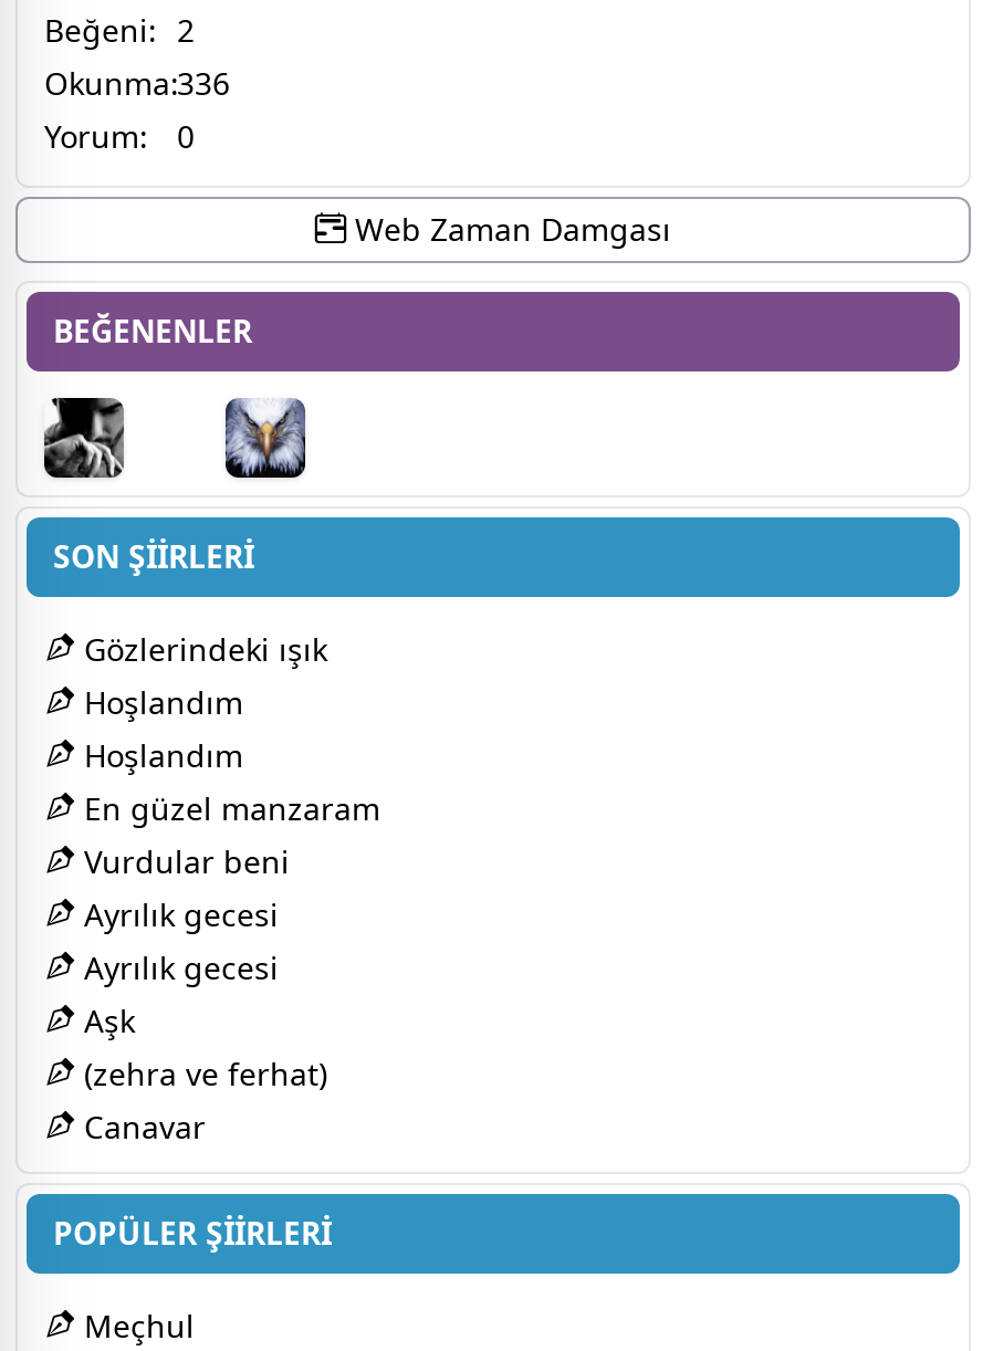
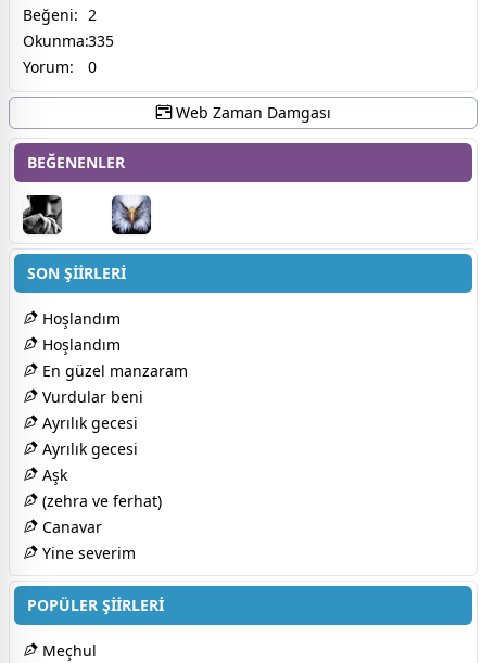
- Okunma:336
+ Okunma:335

- Gözlerindeki ışık

moved up: Hoşlandım | Hoşlandım | En güzel manzaram | ... | (zehra ve ferhat) | Canavar

+ Yine severim
